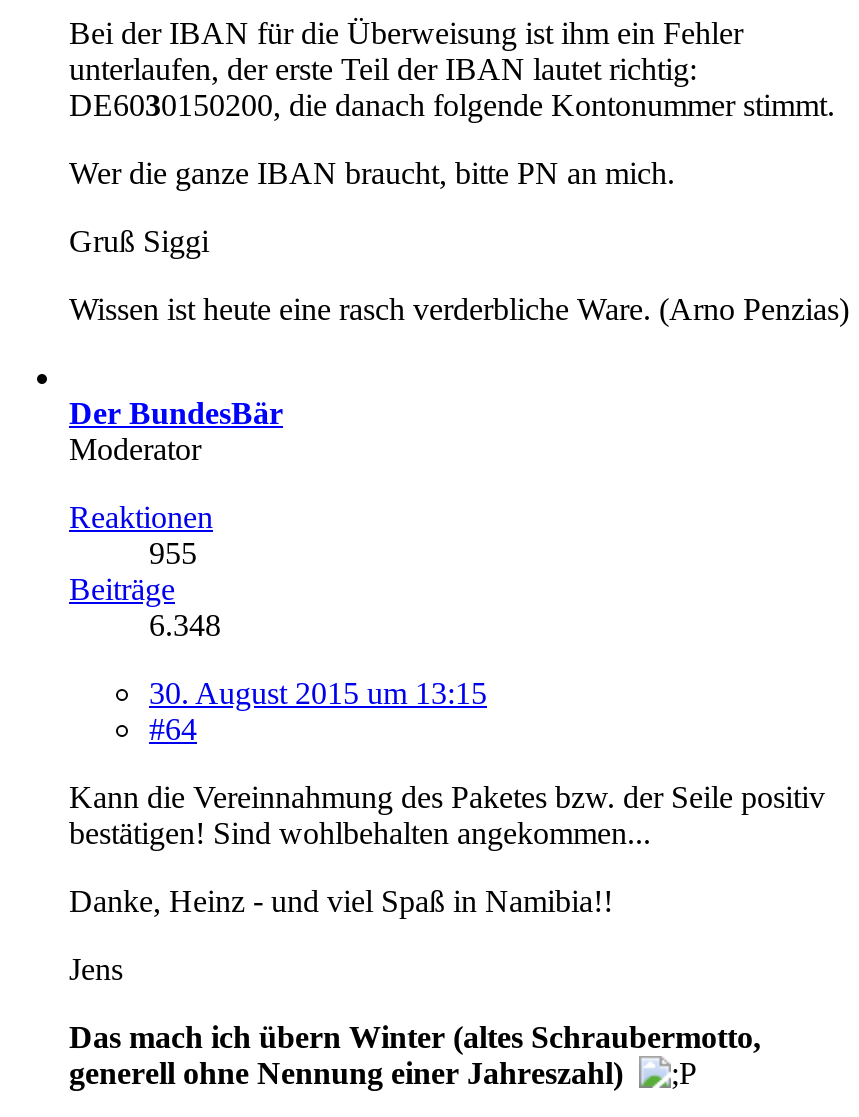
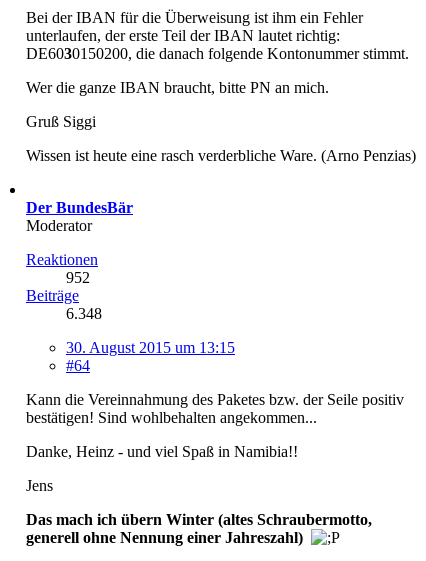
- 955
+ 952
